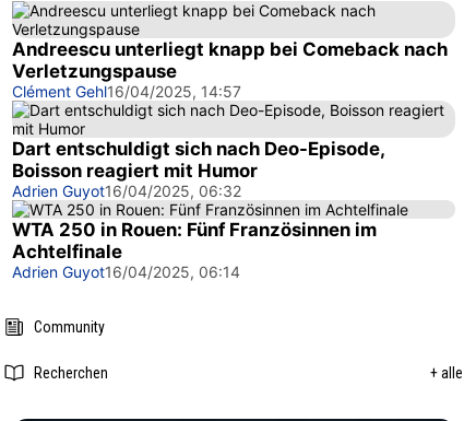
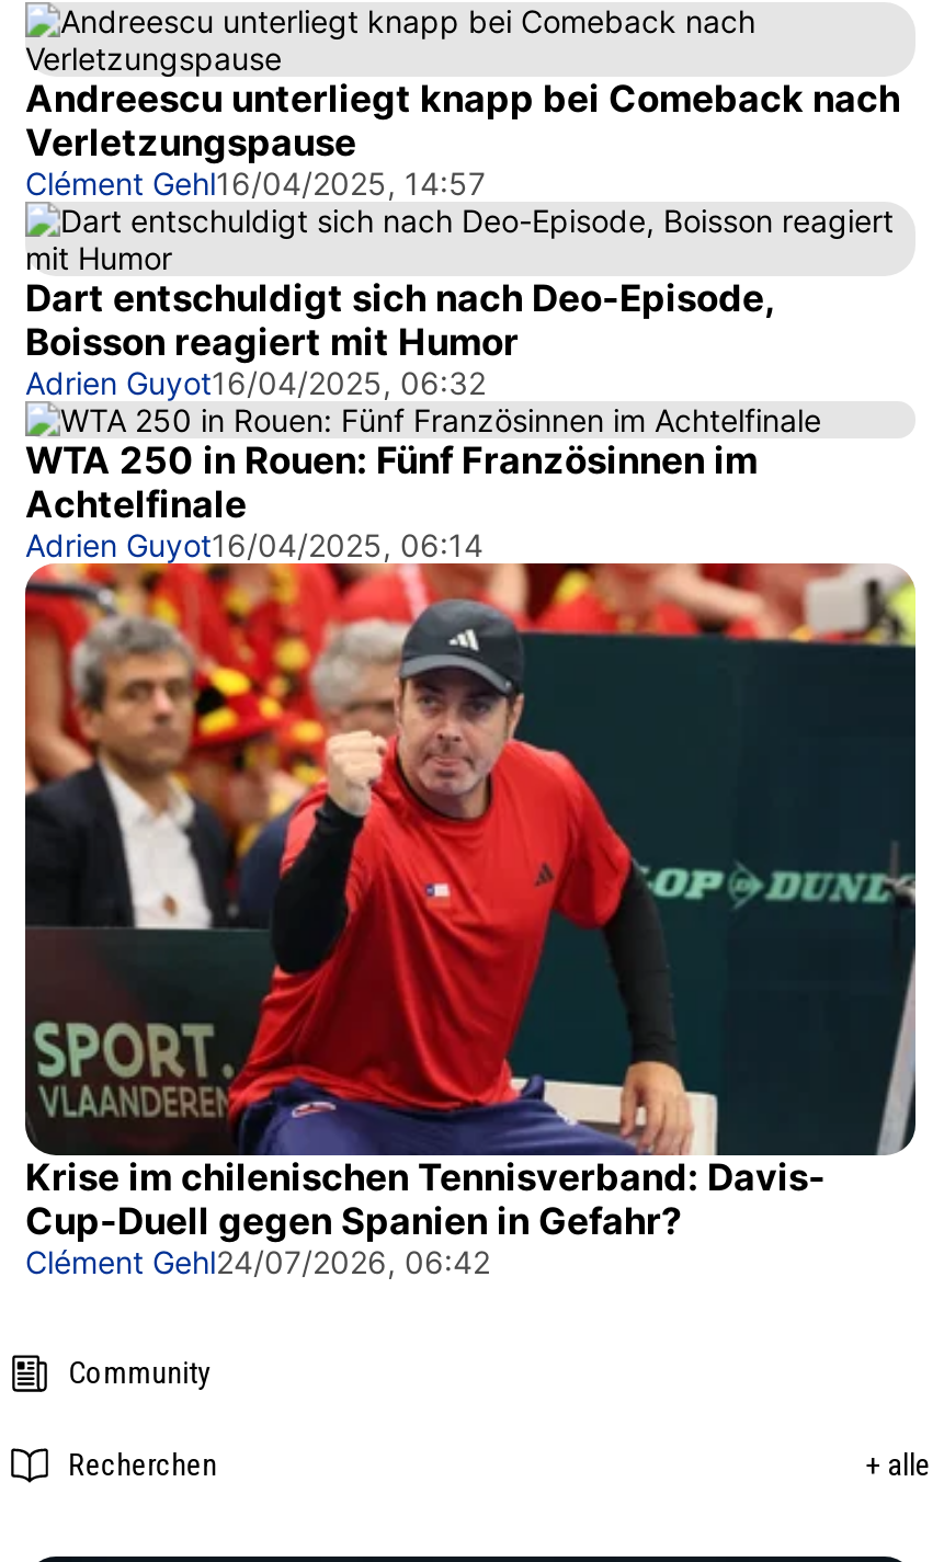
+ [image]
+ Krise im chilenischen Tennisverband: Davis-
+ Cup-Duell gegen Spanien in Gefahr?
+ Clément Gehl24/07/2026, 06:42
